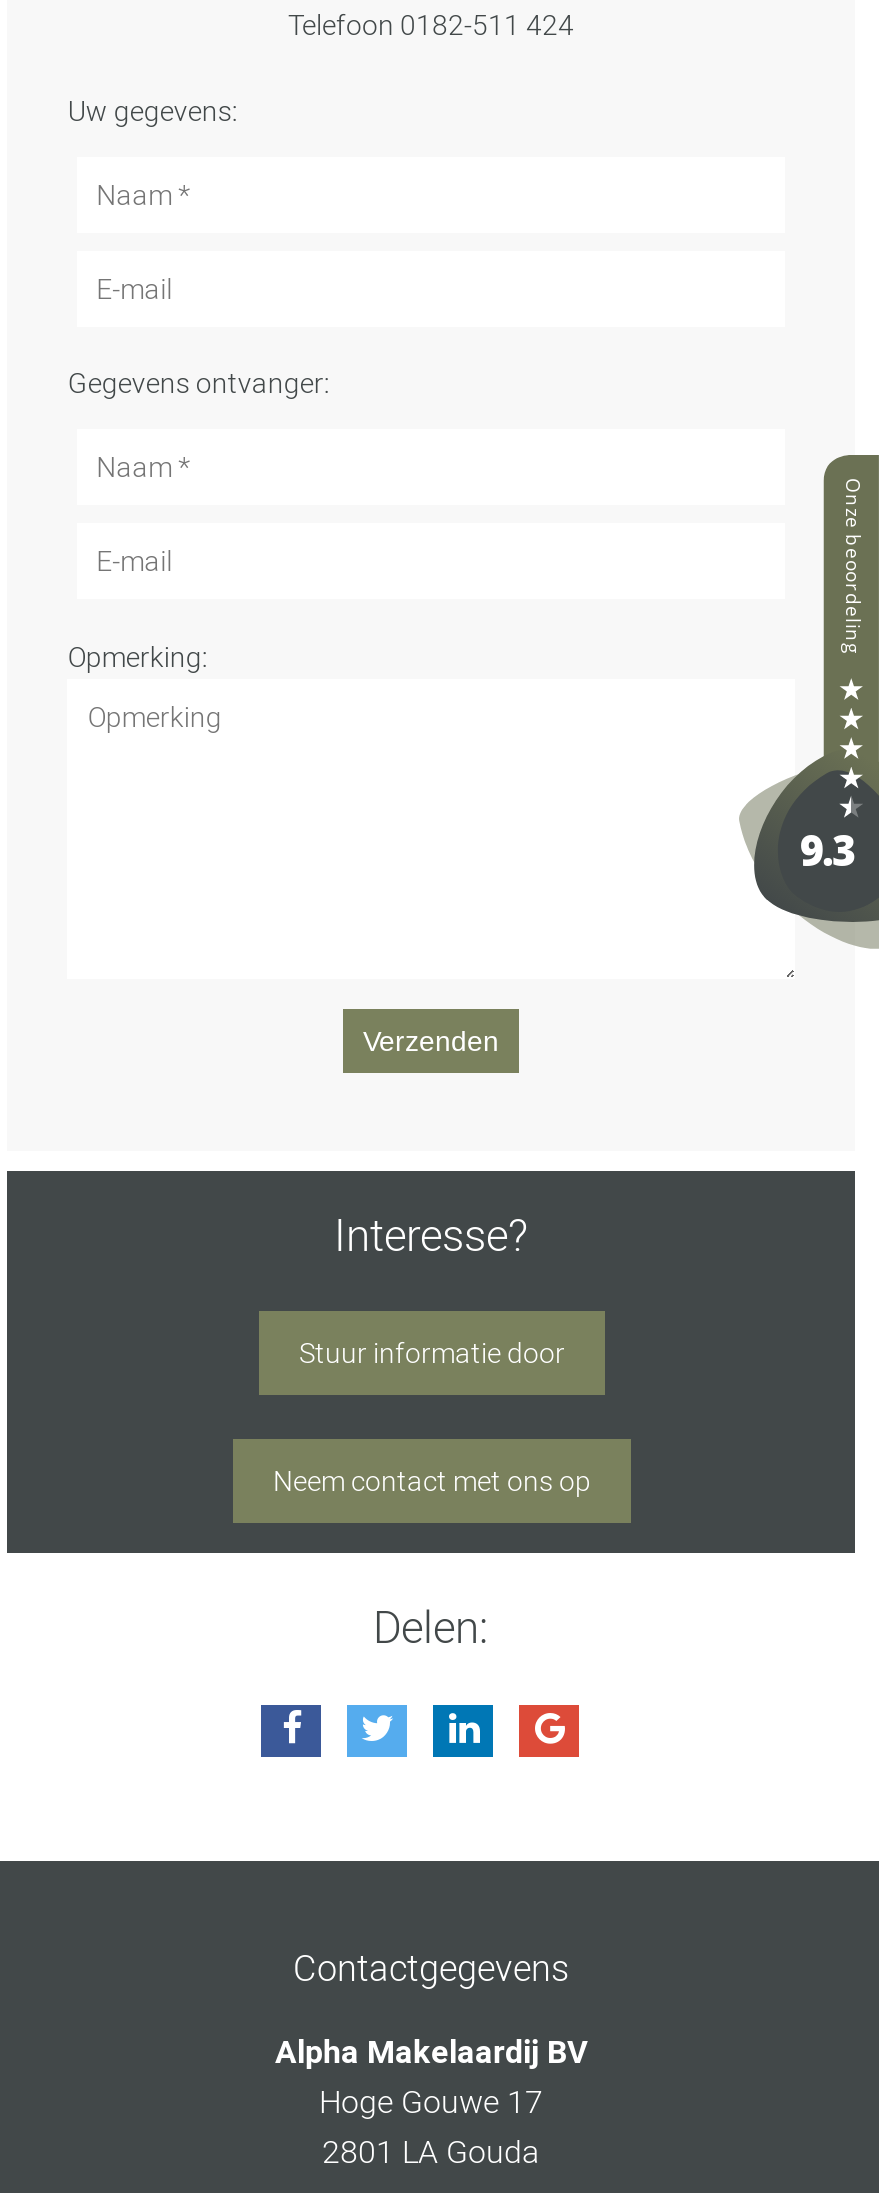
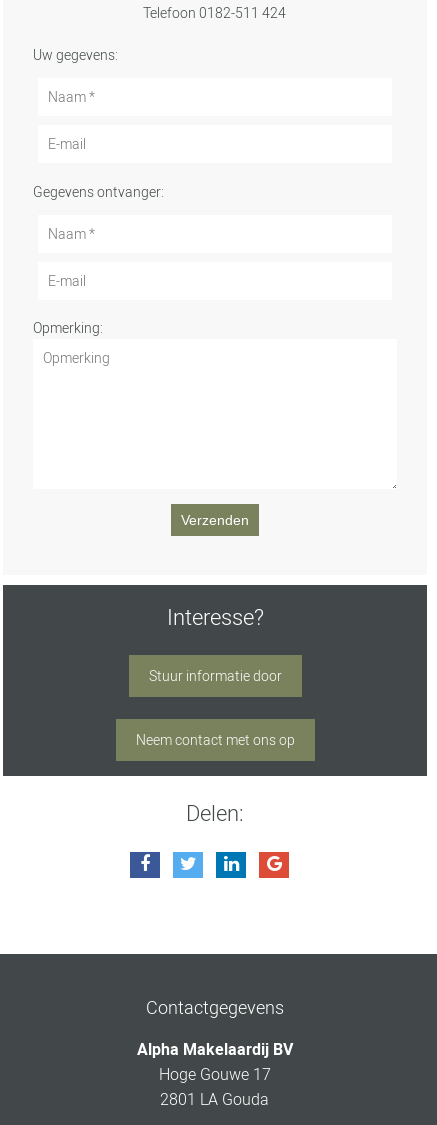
- [image]
